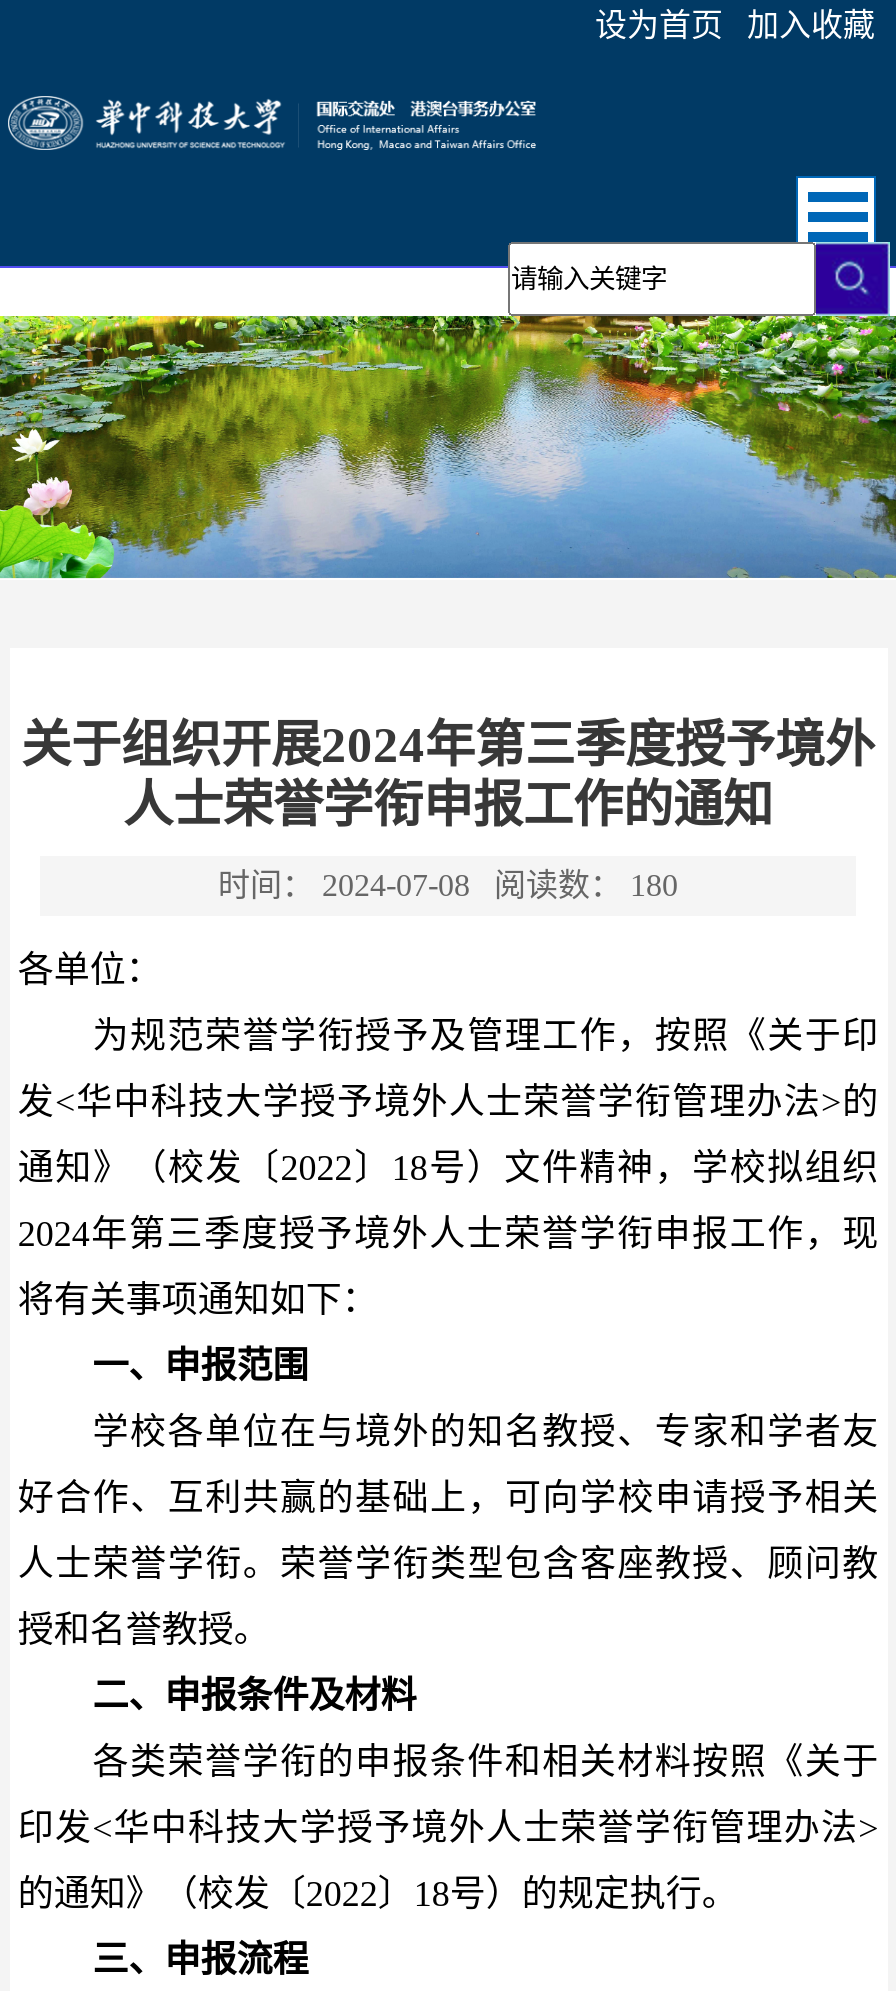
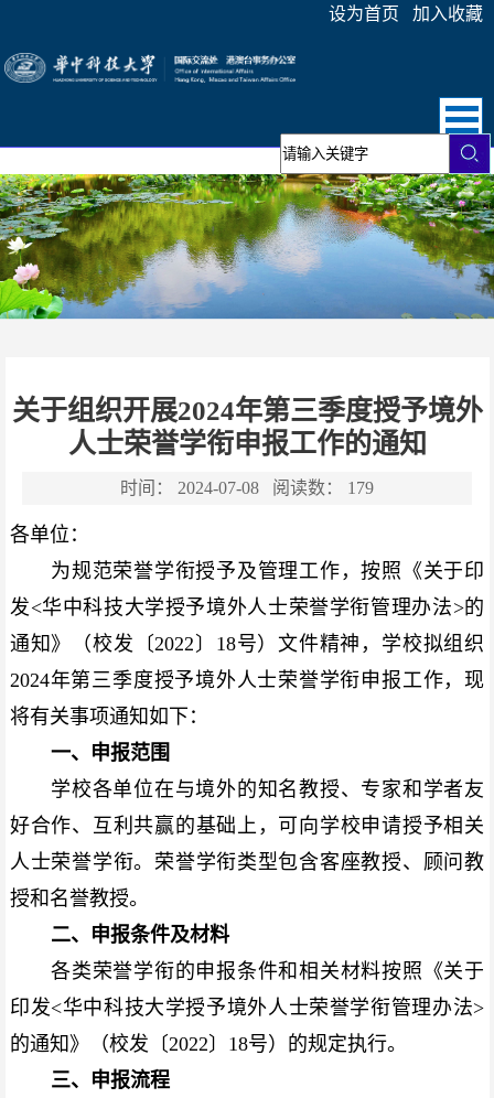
- 时间：2024-07-08 阅读数：180
+ 时间：2024-07-08 阅读数：179
